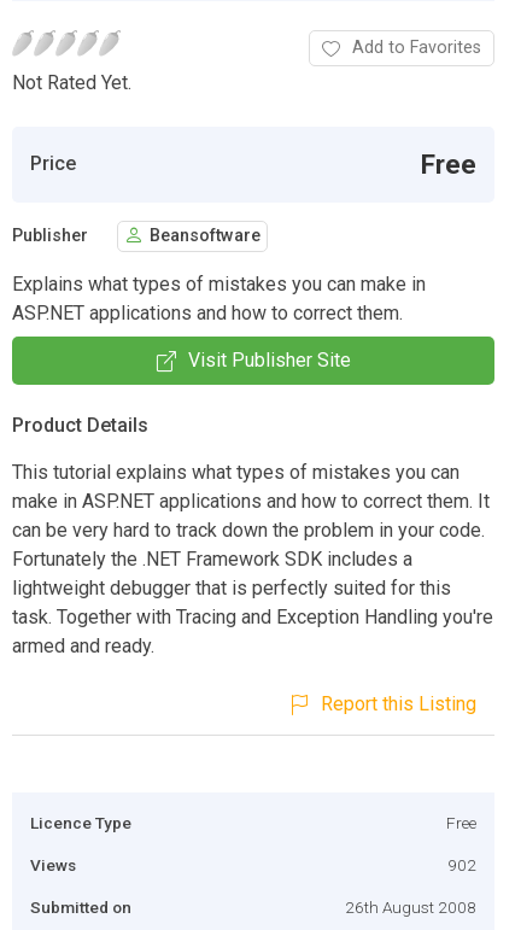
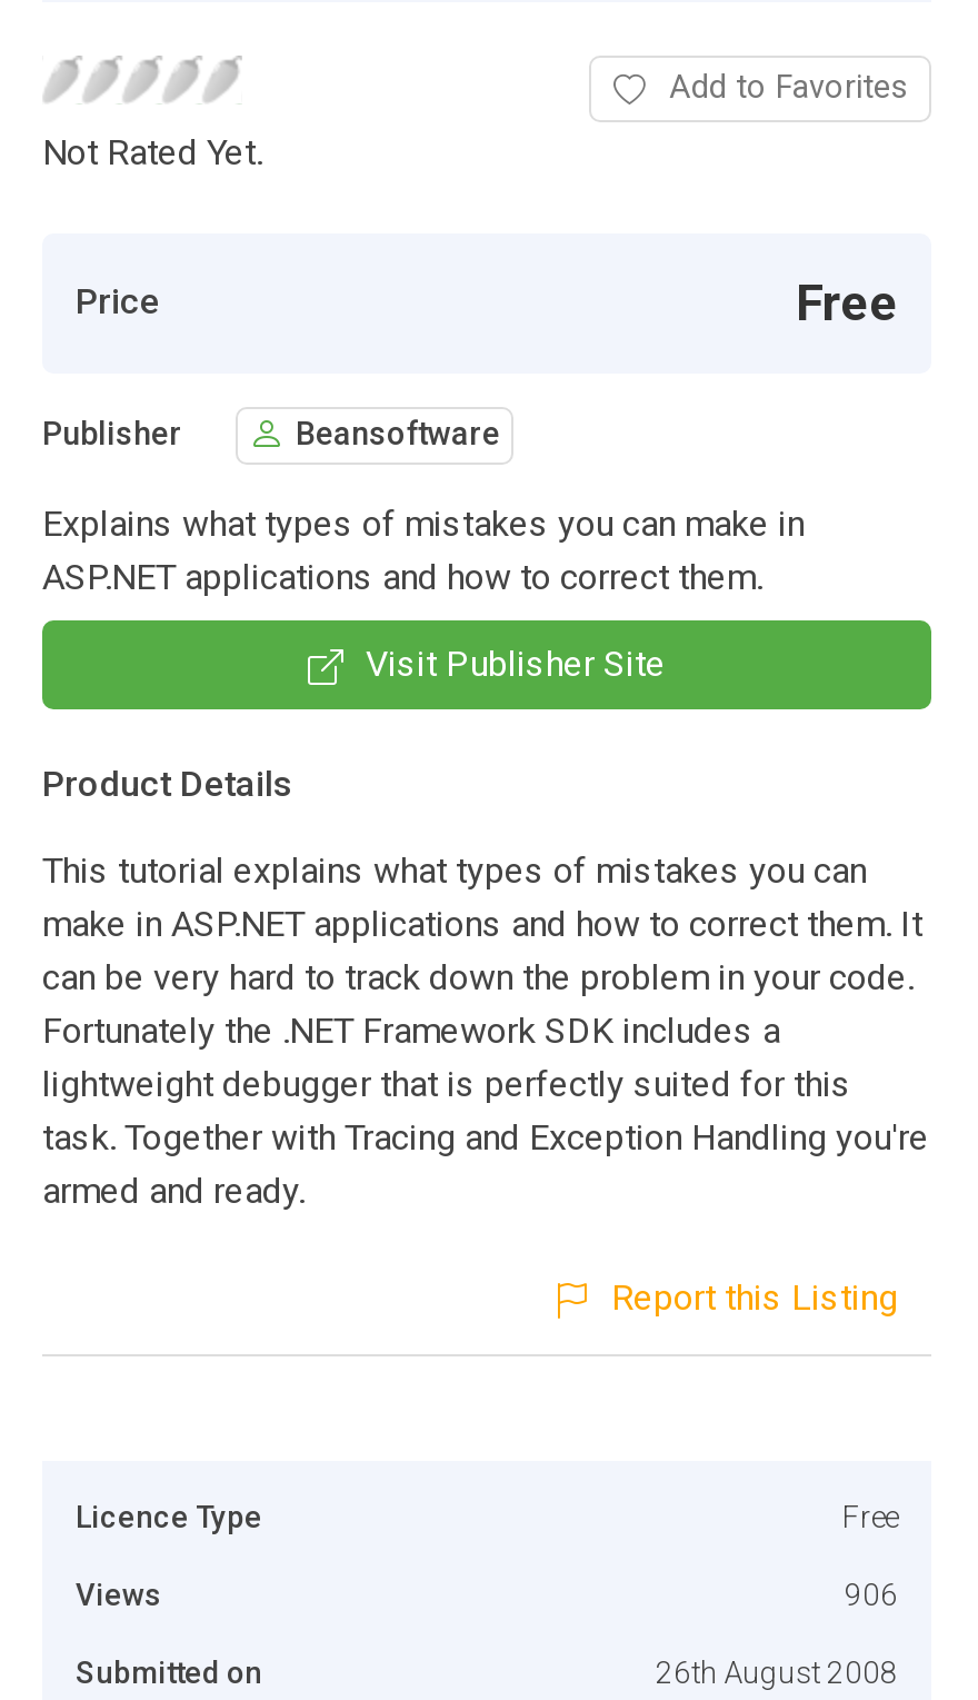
- 902
+ 906
